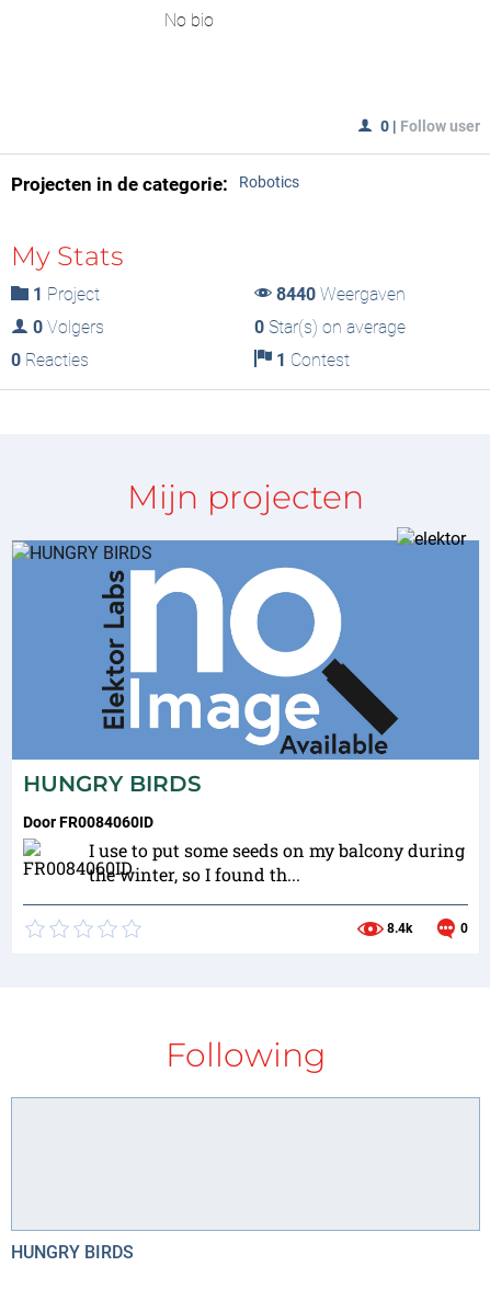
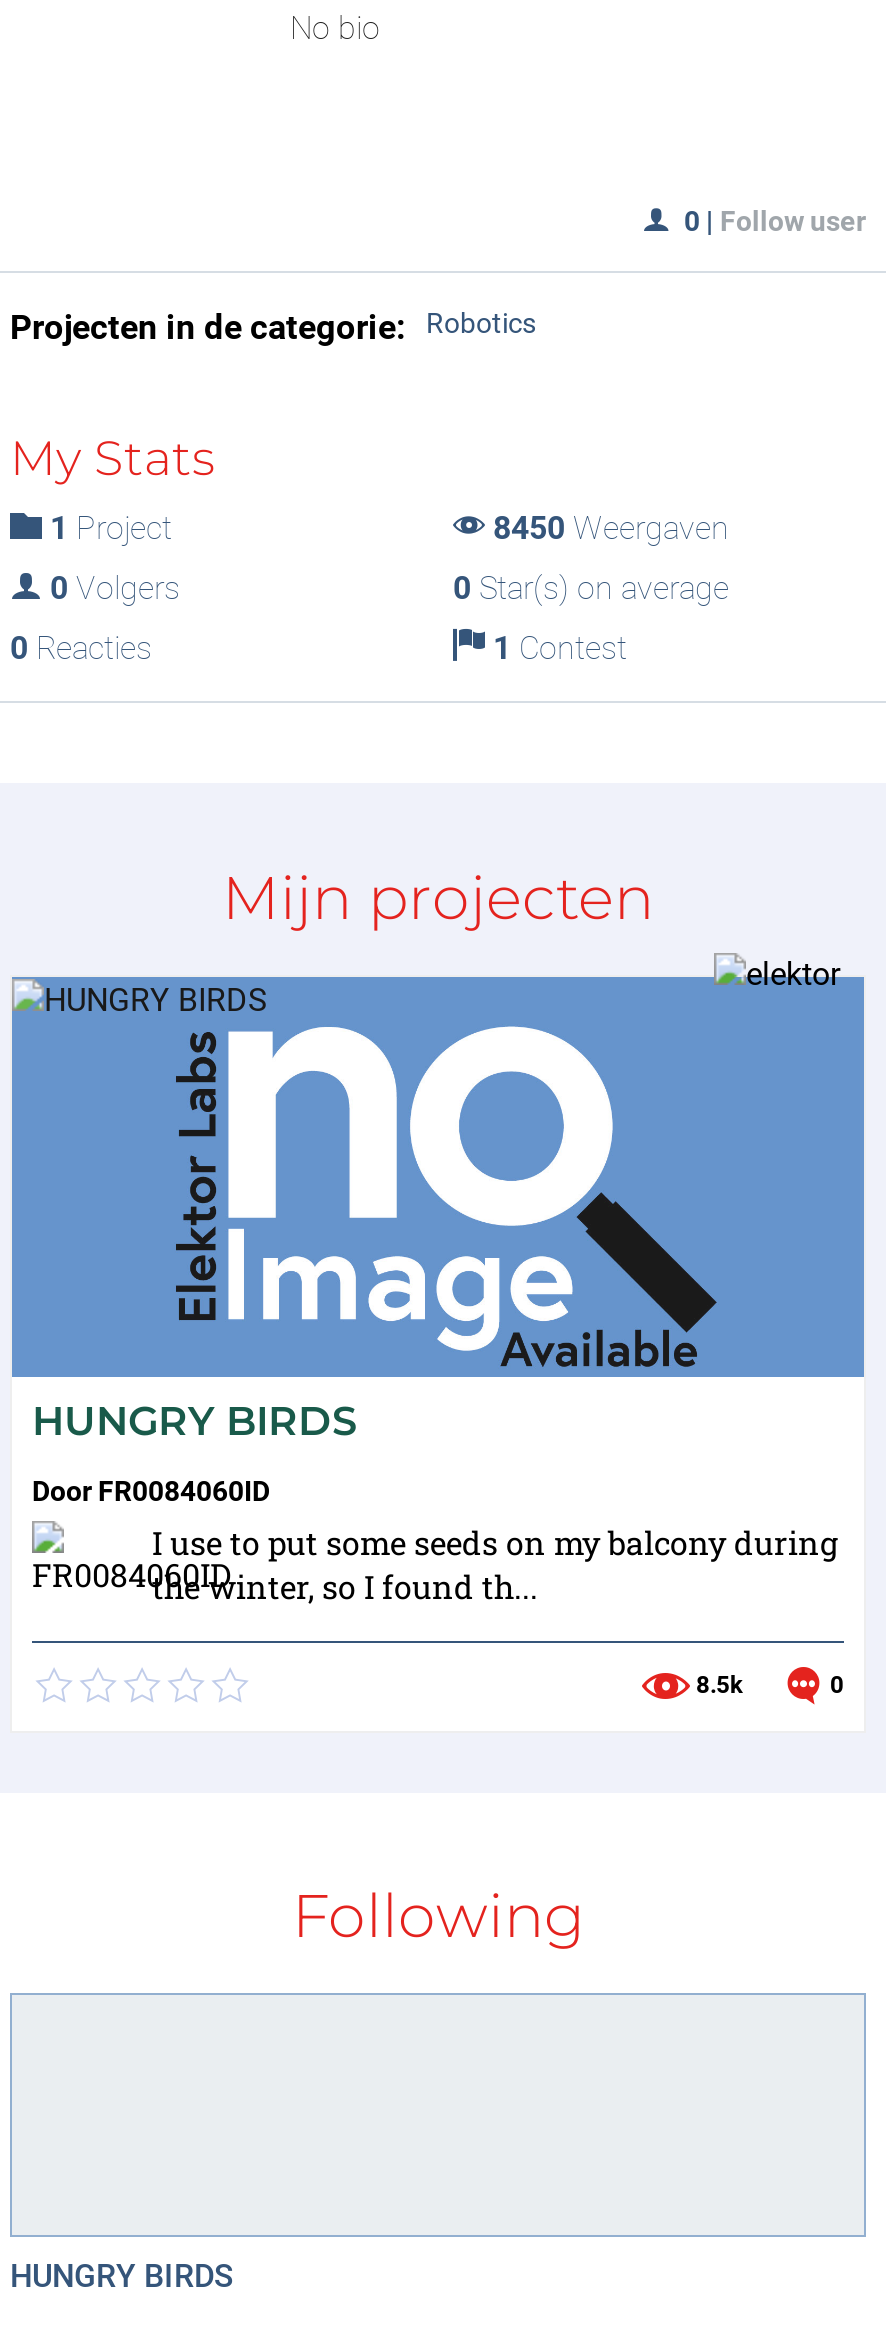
- 8440 Weergaven
+ 8450 Weergaven

- 8.4k
+ 8.5k
